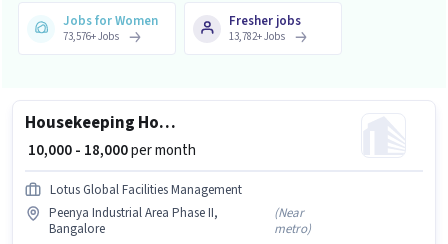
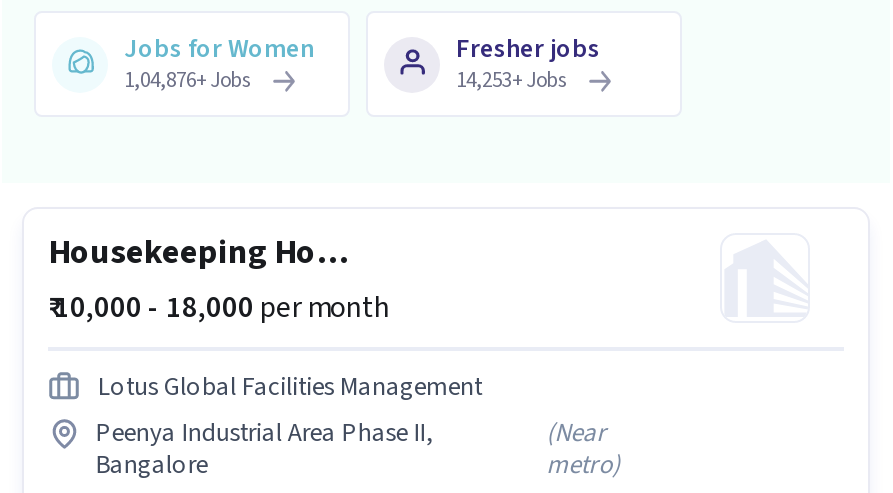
- 73,576+Jobs
+ 1,04,876+Jobs

- 13,782+Jobs
+ 14,253+Jobs
